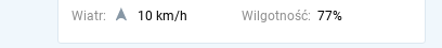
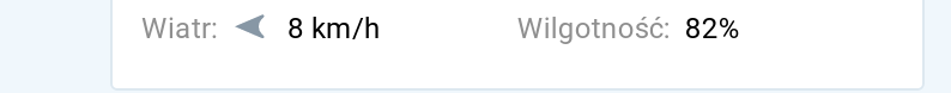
- 10 km/h
+ 8 km/h

- Wilgotność: 77%
+ Wilgotność: 82%
